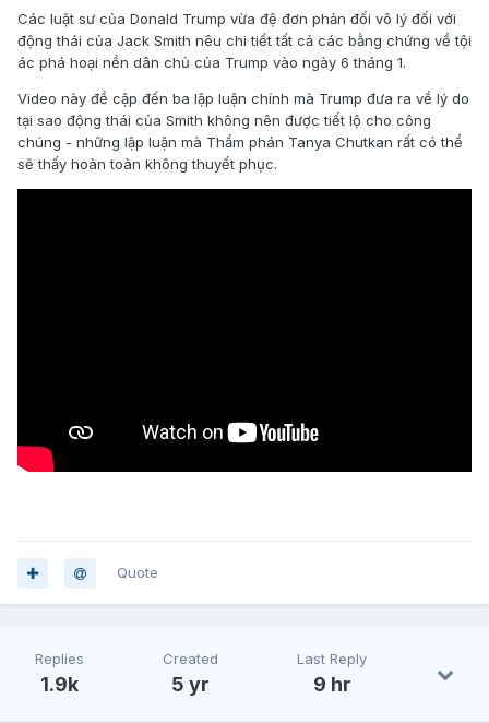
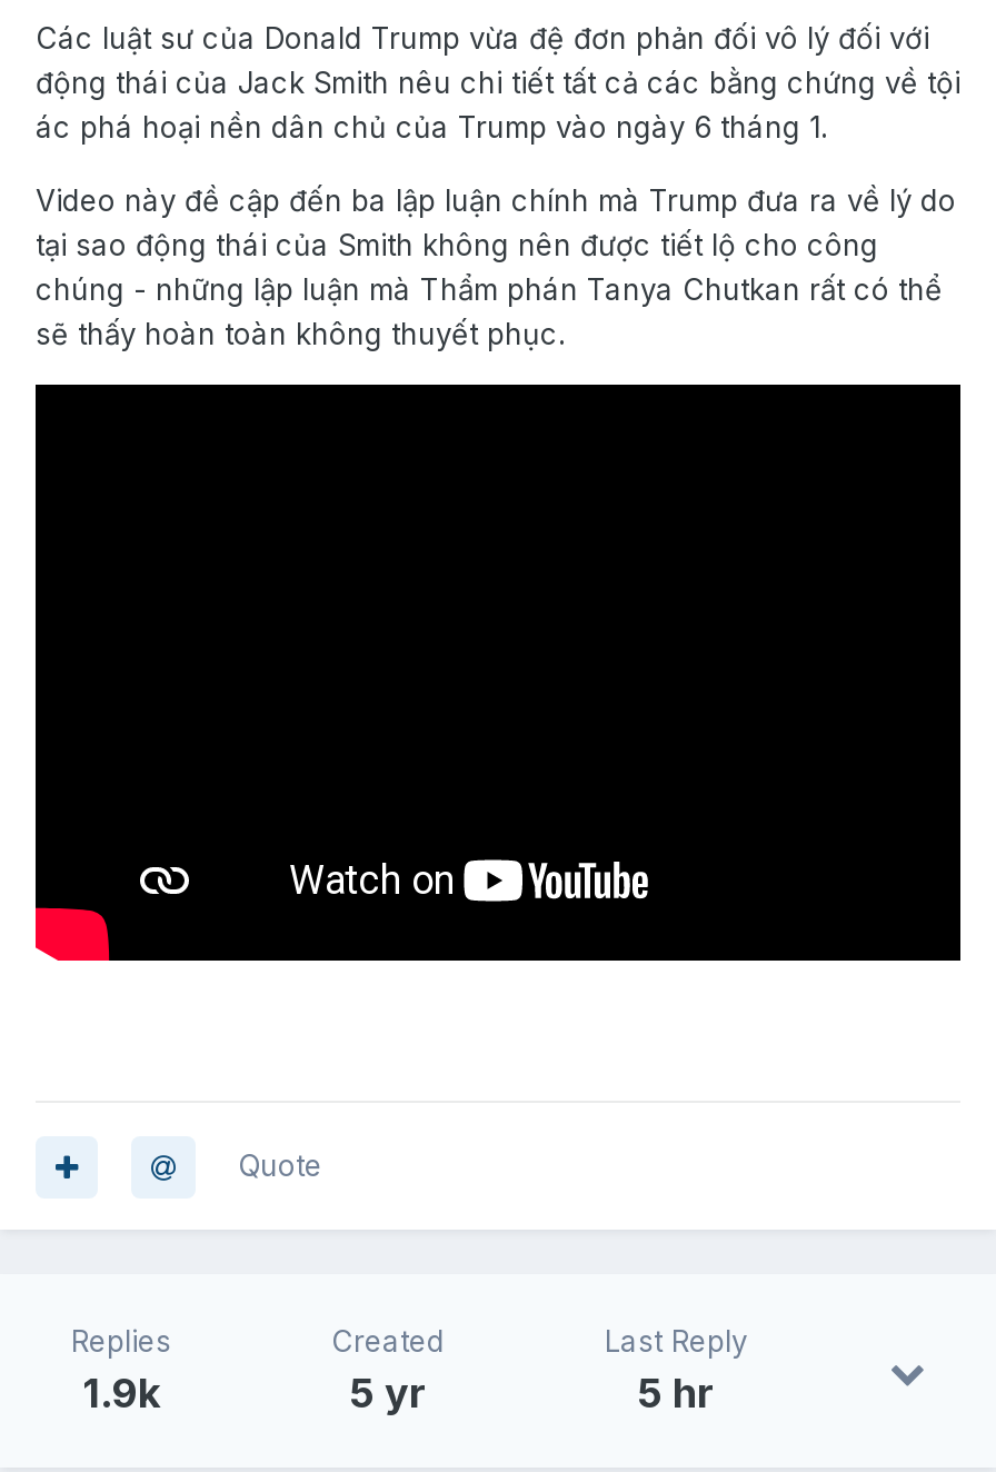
- 9 hr
+ 5 hr
